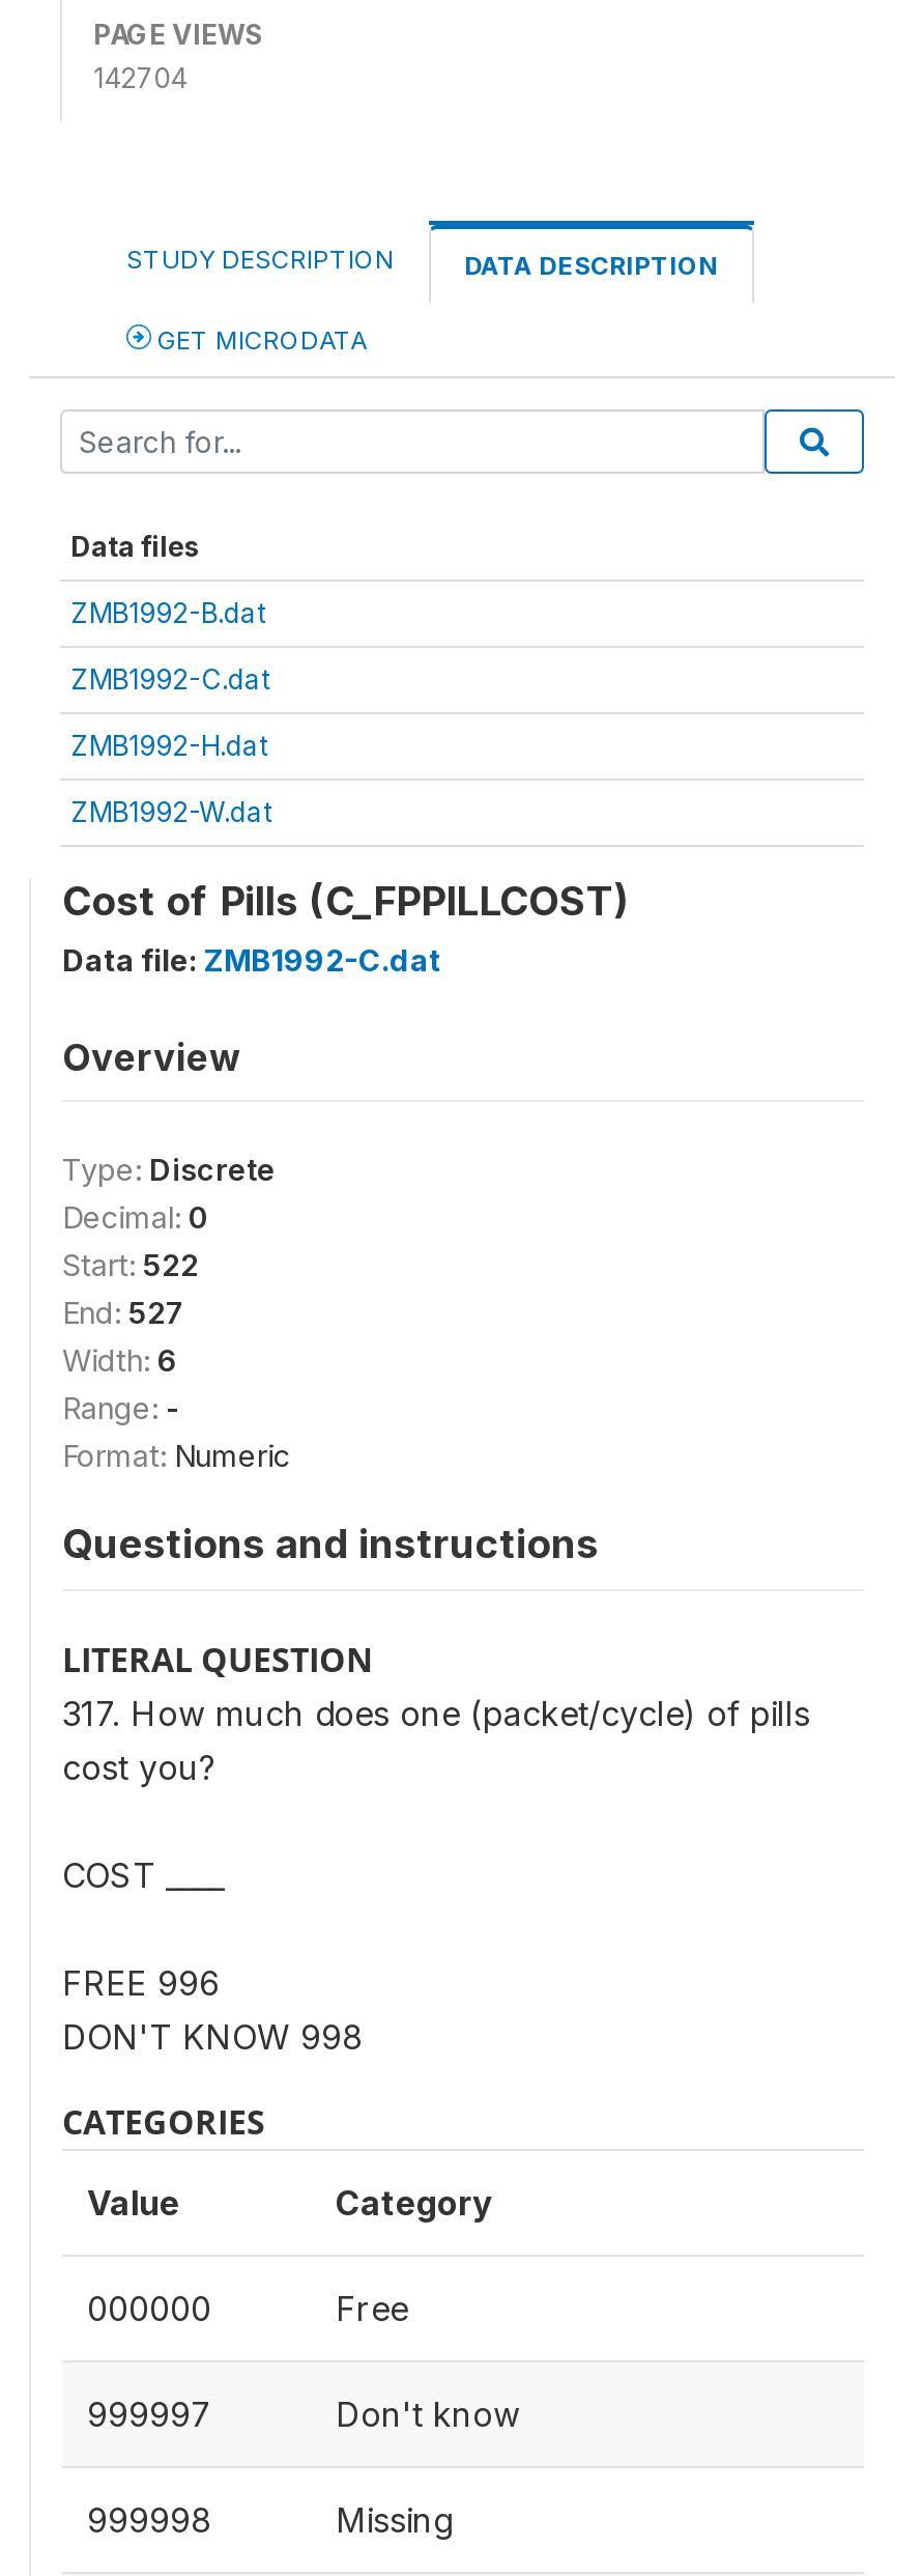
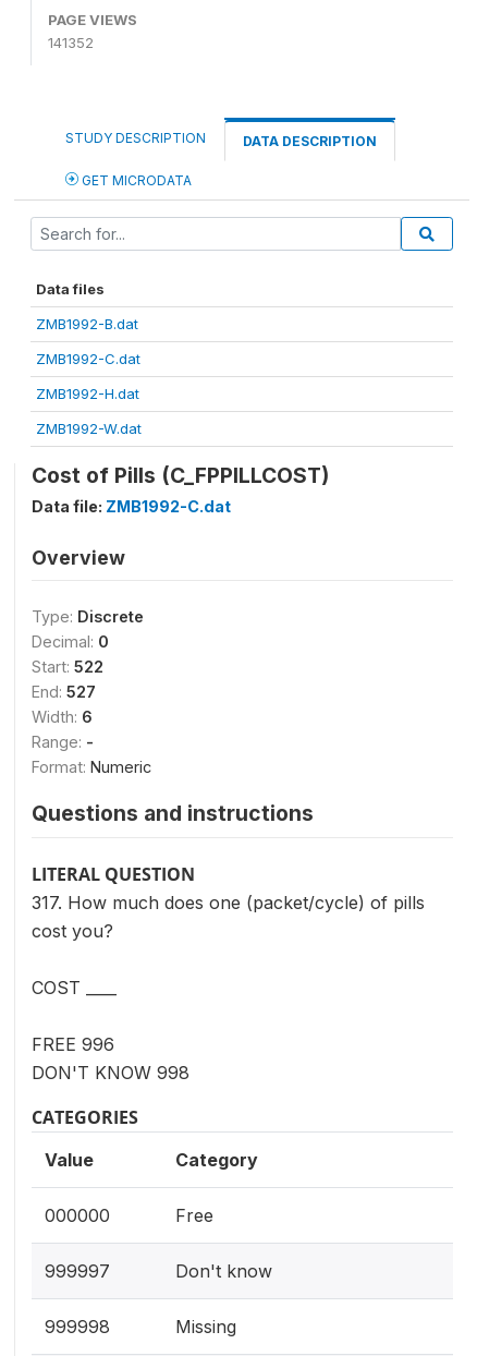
- 142704
+ 141352
